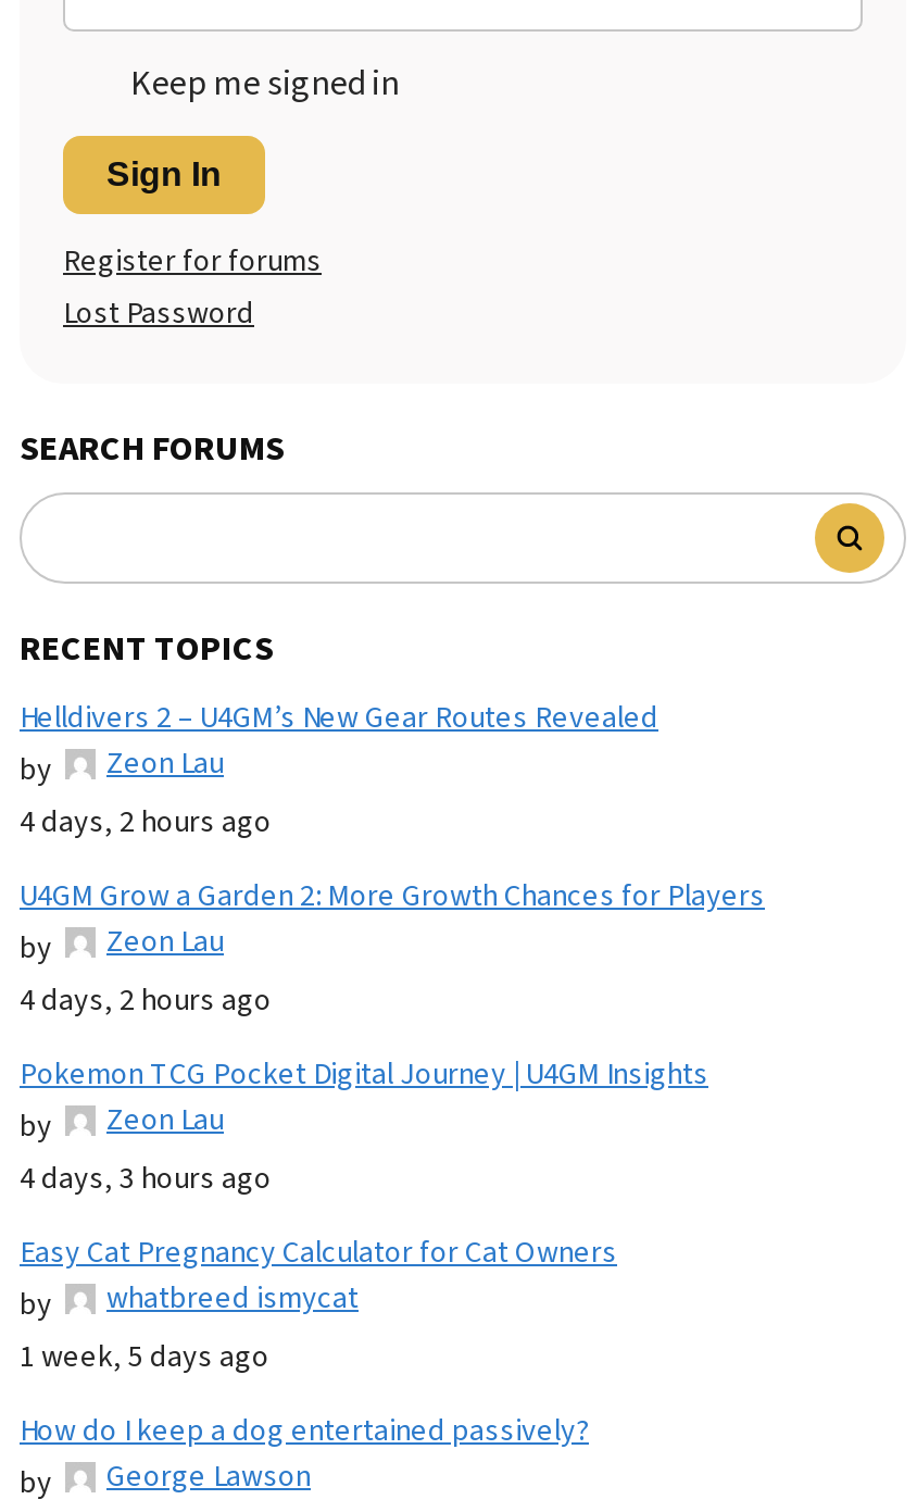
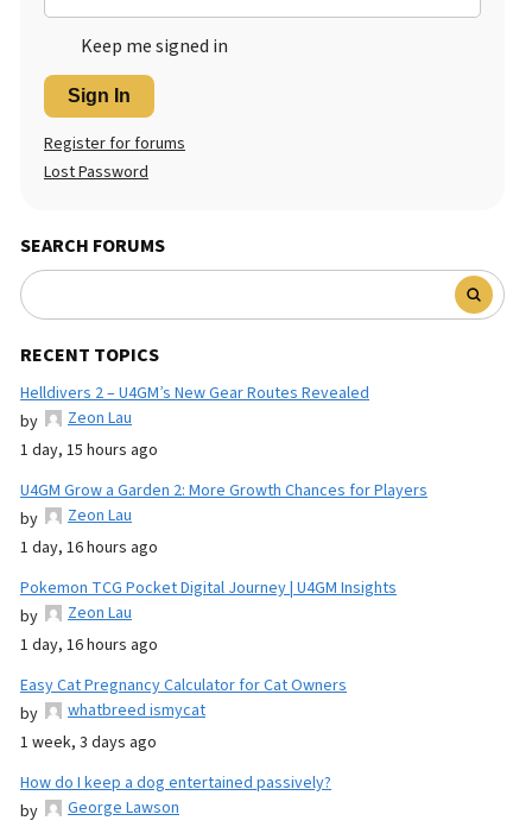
- 4 days, 2 hours ago
+ 1 day, 15 hours ago

- 4 days, 2 hours ago
+ 1 day, 16 hours ago

- 4 days, 3 hours ago
+ 1 day, 16 hours ago

- 1 week, 5 days ago
+ 1 week, 3 days ago
